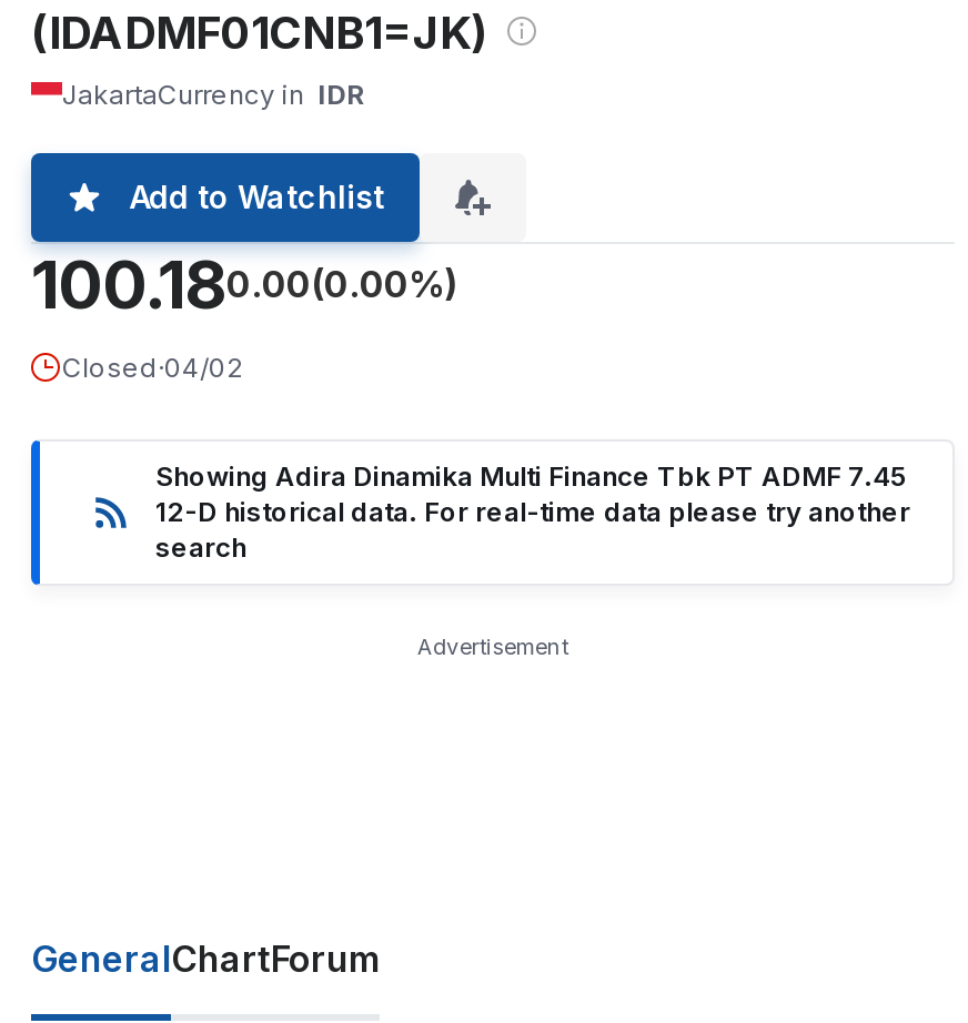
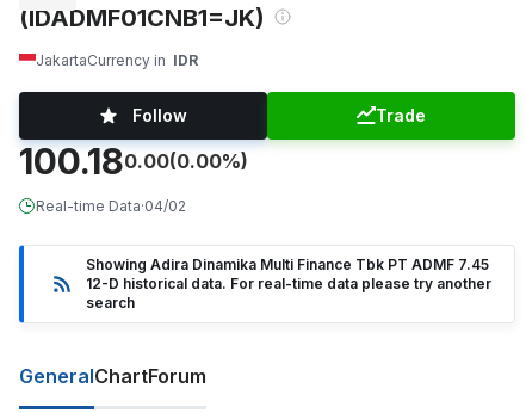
- Add to Watchlist
+ Follow
+ Trade

- Closed·04/02
+ Real-time Data·04/02

- Advertisement
